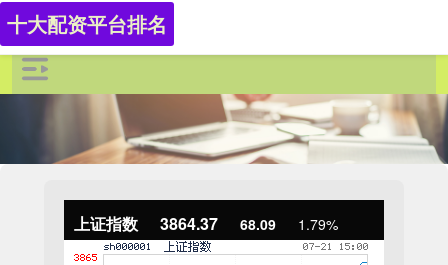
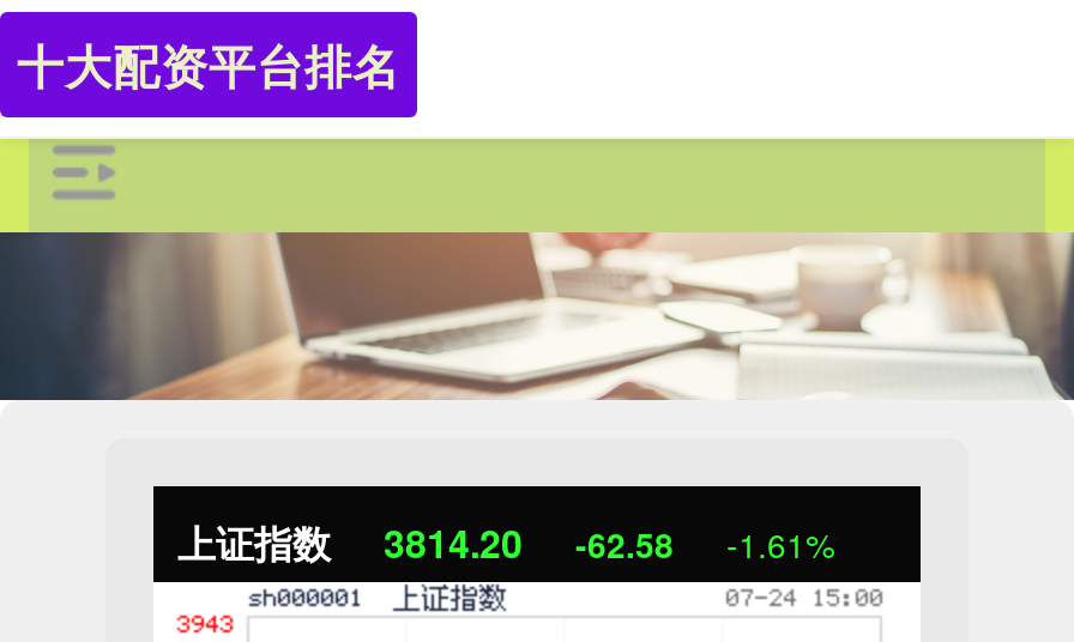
- 3864.37
+ 3814.20

- 68.09
+ -62.58

- 1.79%
+ -1.61%
